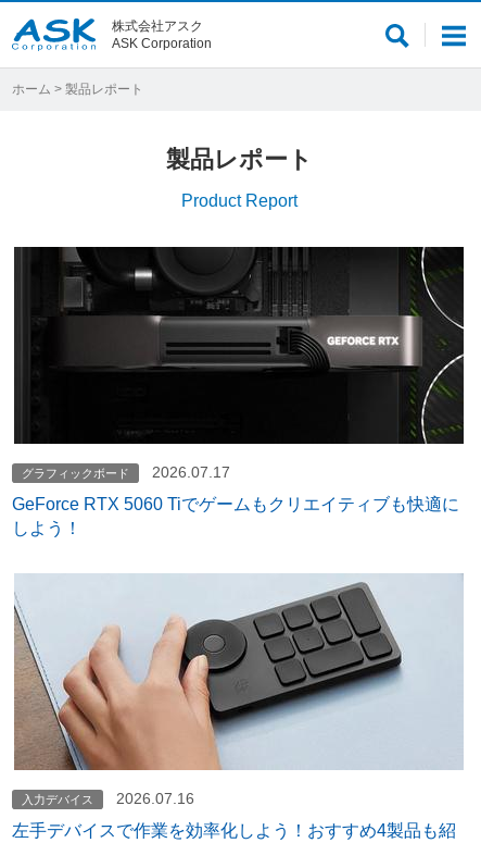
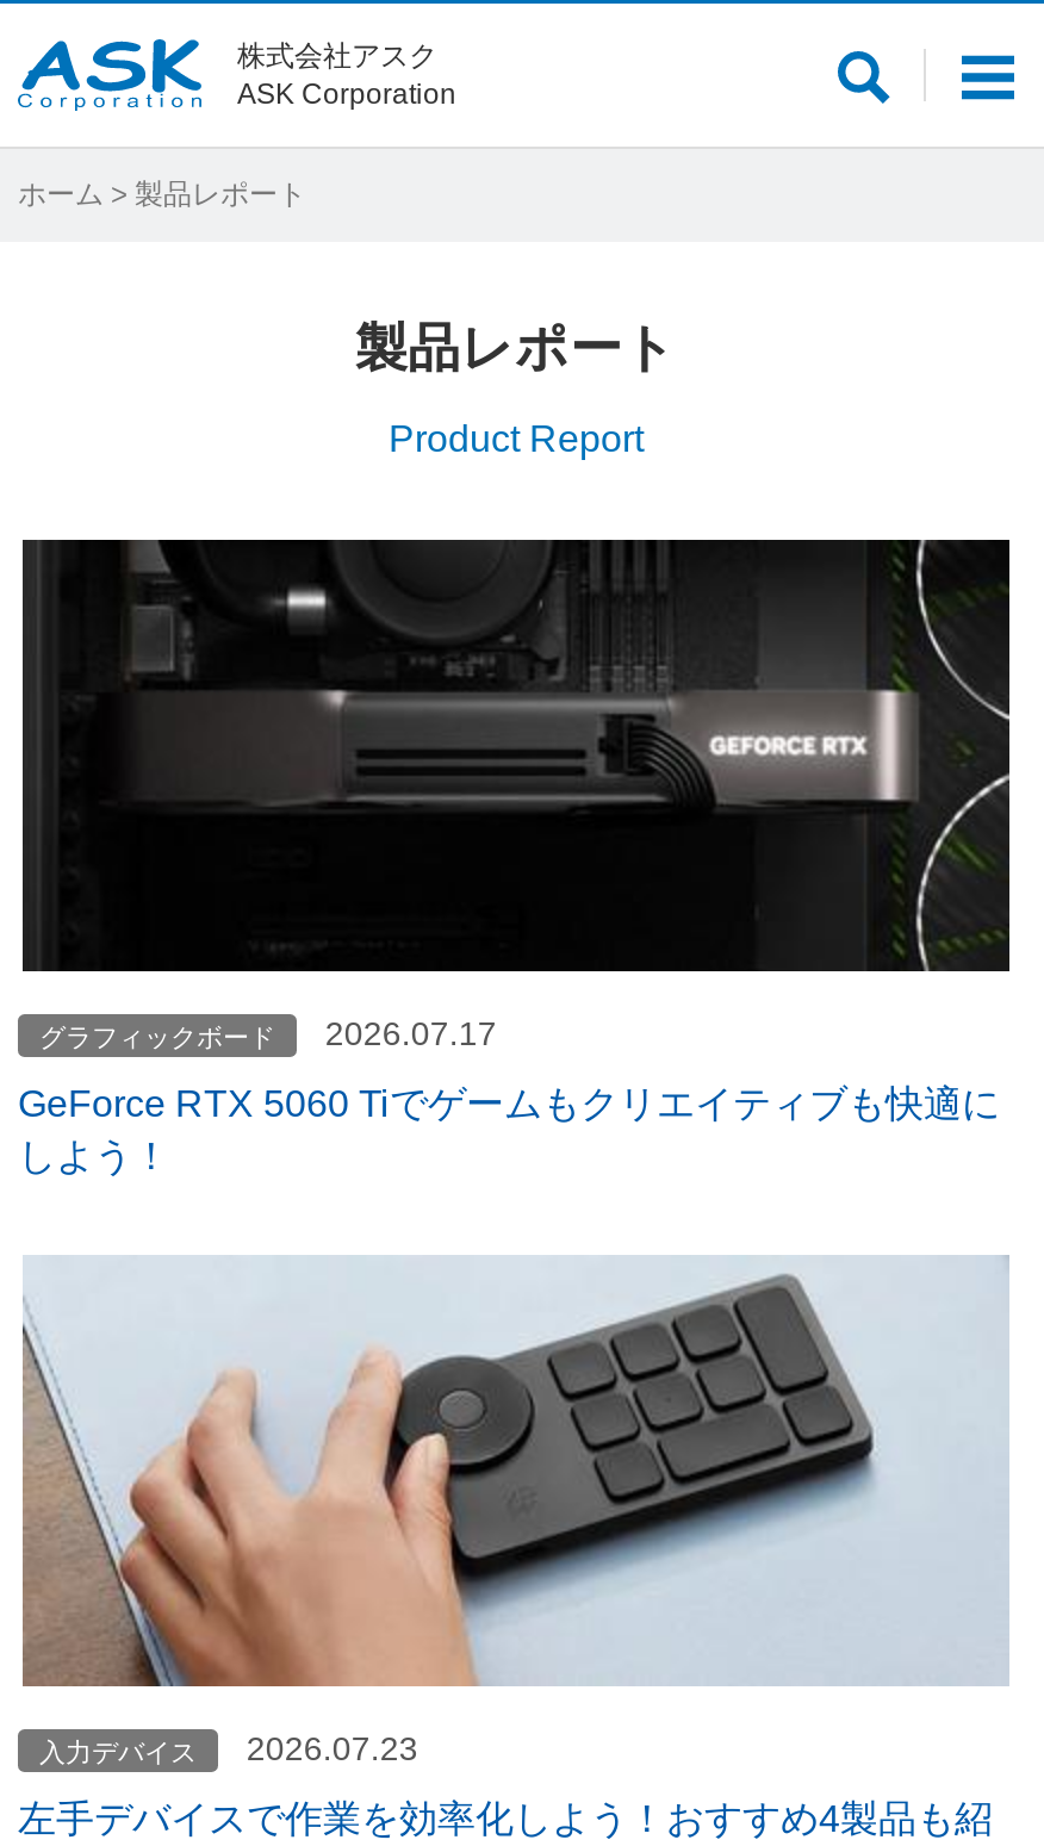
- 2026.07.16
+ 2026.07.23
